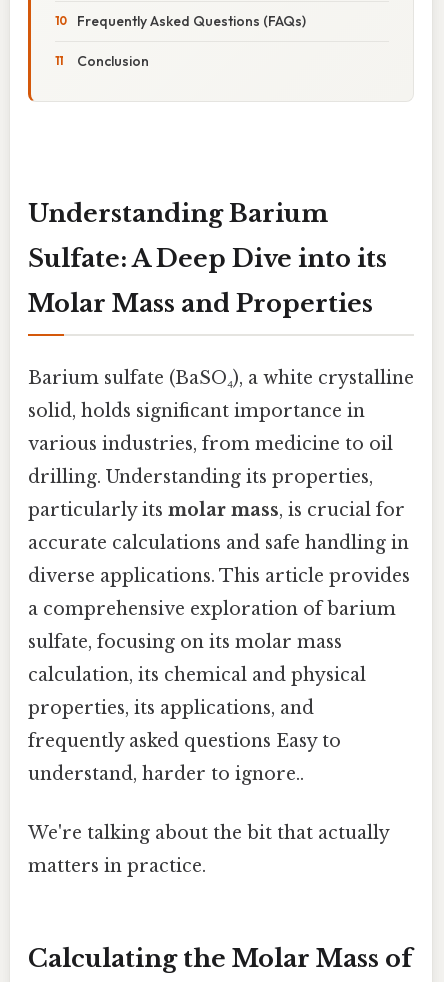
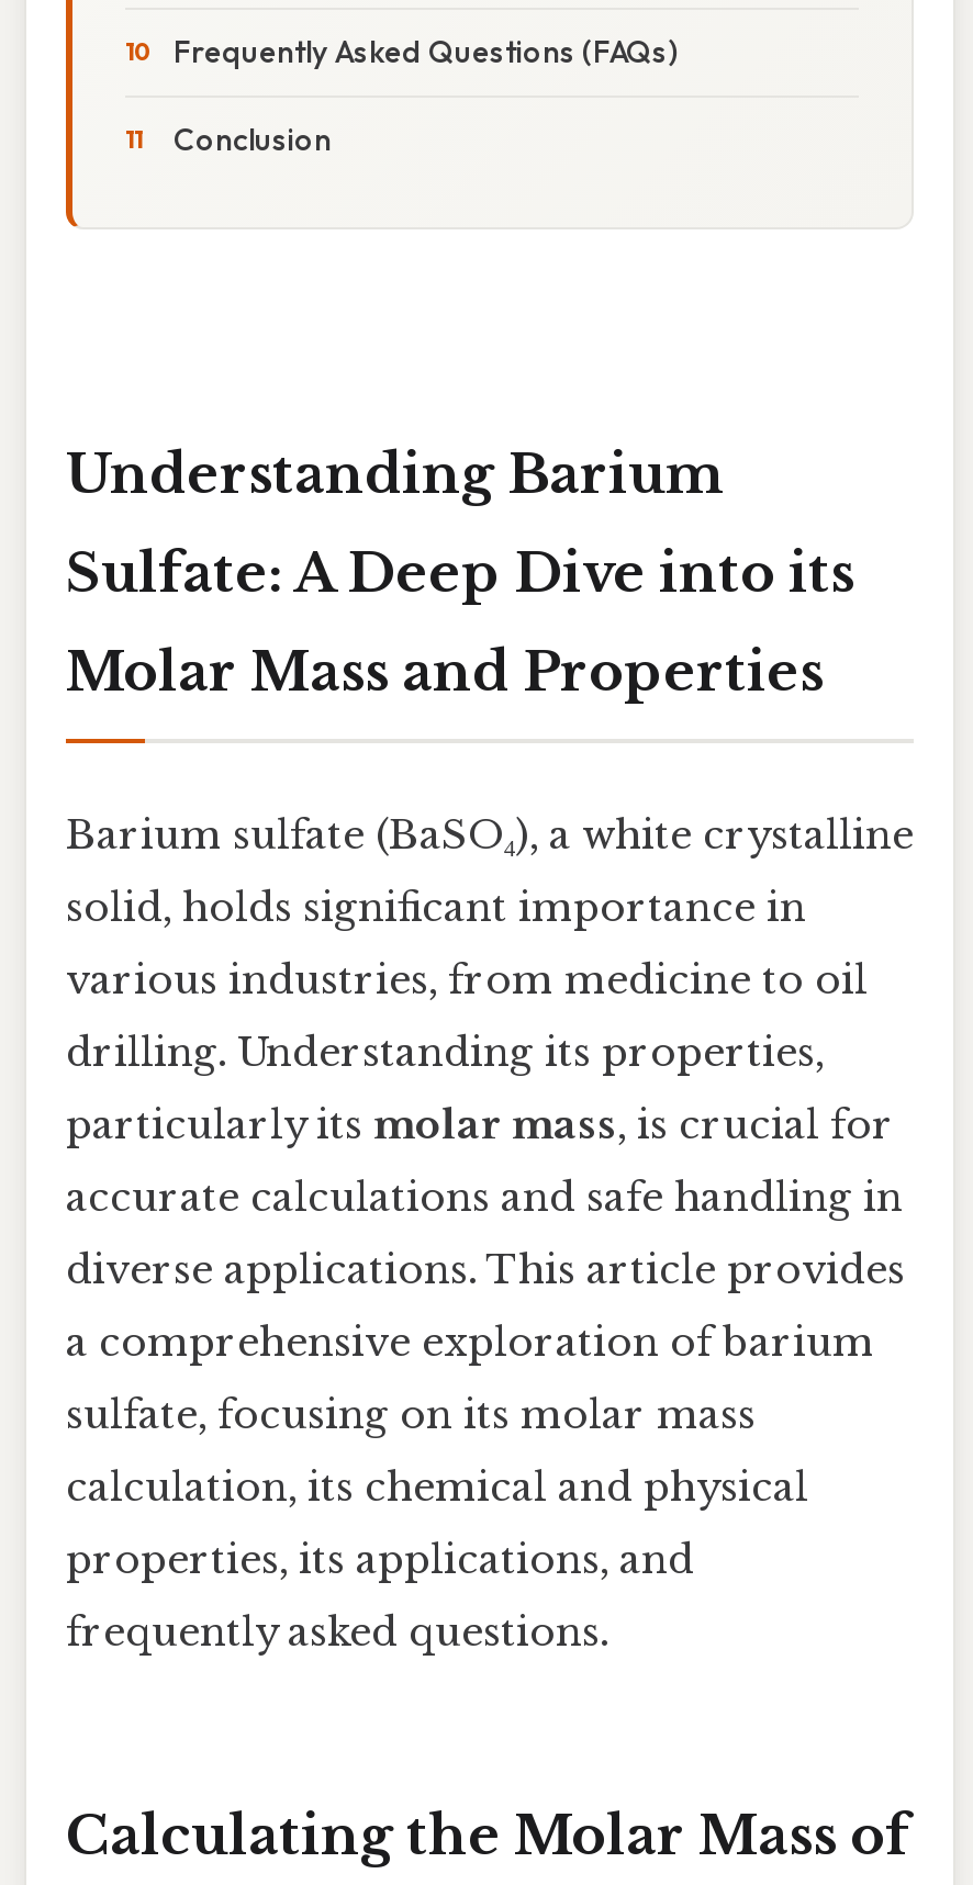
- frequently asked questions Easy to
- understand, harder to ignore..
- We're talking about the bit that actually
- matters in practice.
+ frequently asked questions.
